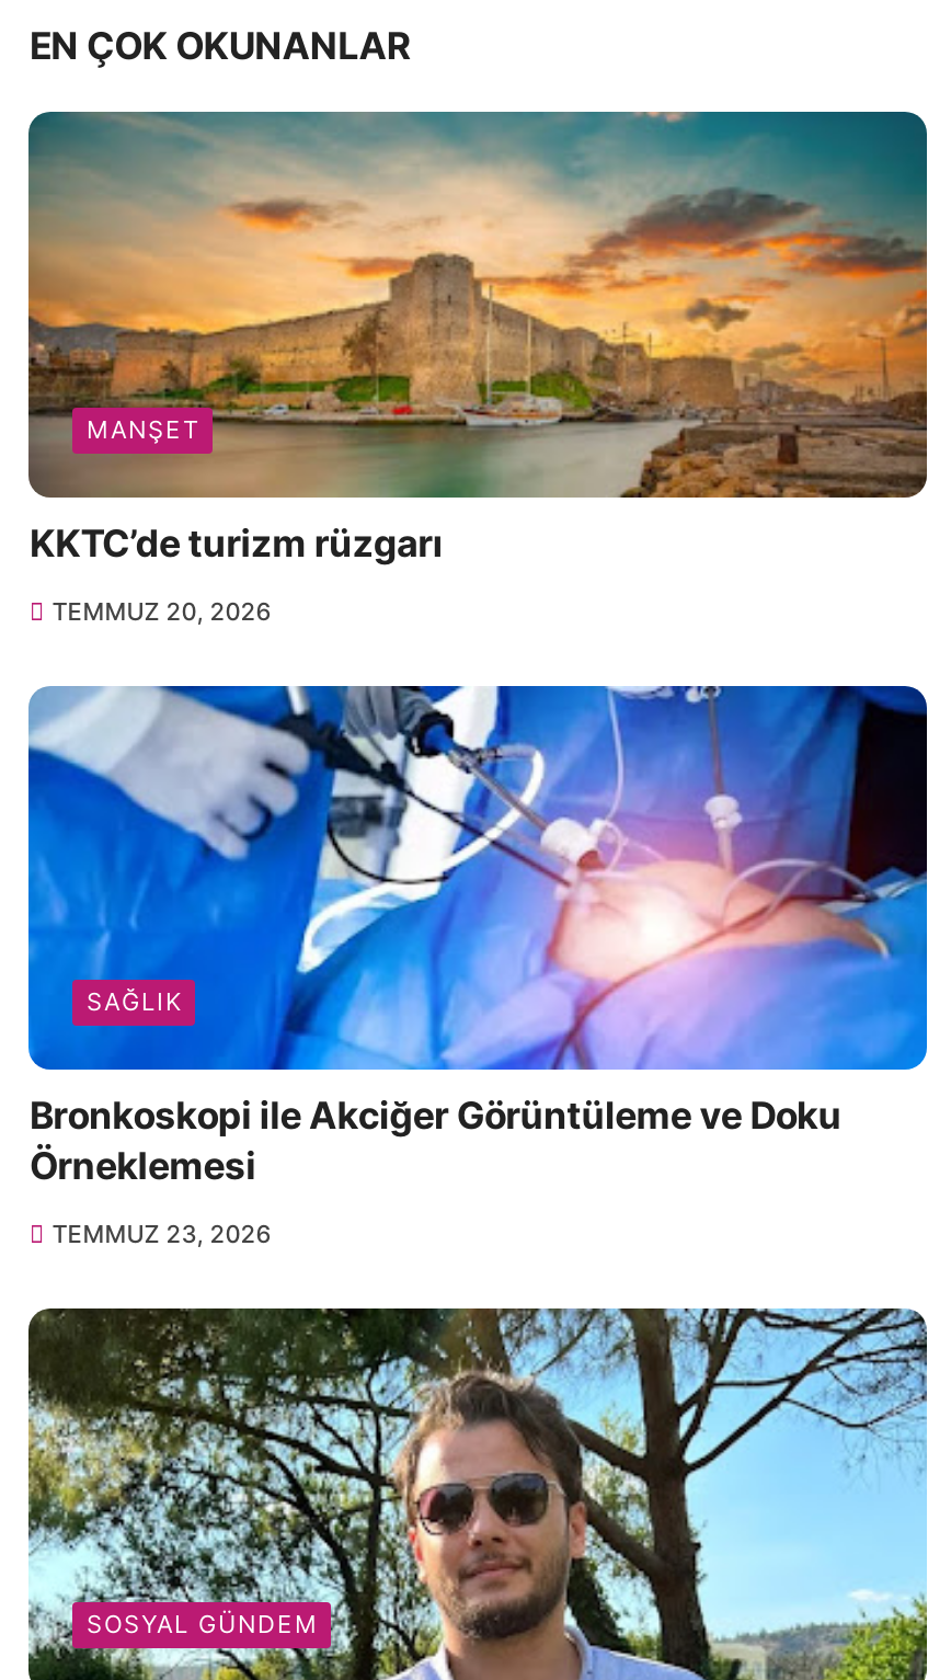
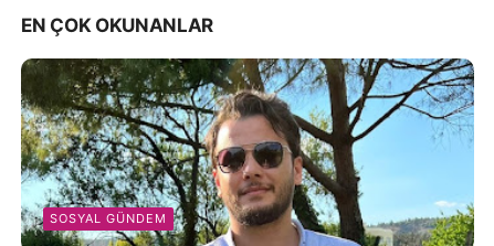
- [image]
- MANŞET
- KKTC’de turizm rüzgarı
- TEMMUZ 20, 2026

- [image]
- SAĞLIK
- Bronkoskopi ile Akciğer Görüntüleme ve Doku
- Örneklemesi
- TEMMUZ 23, 2026
